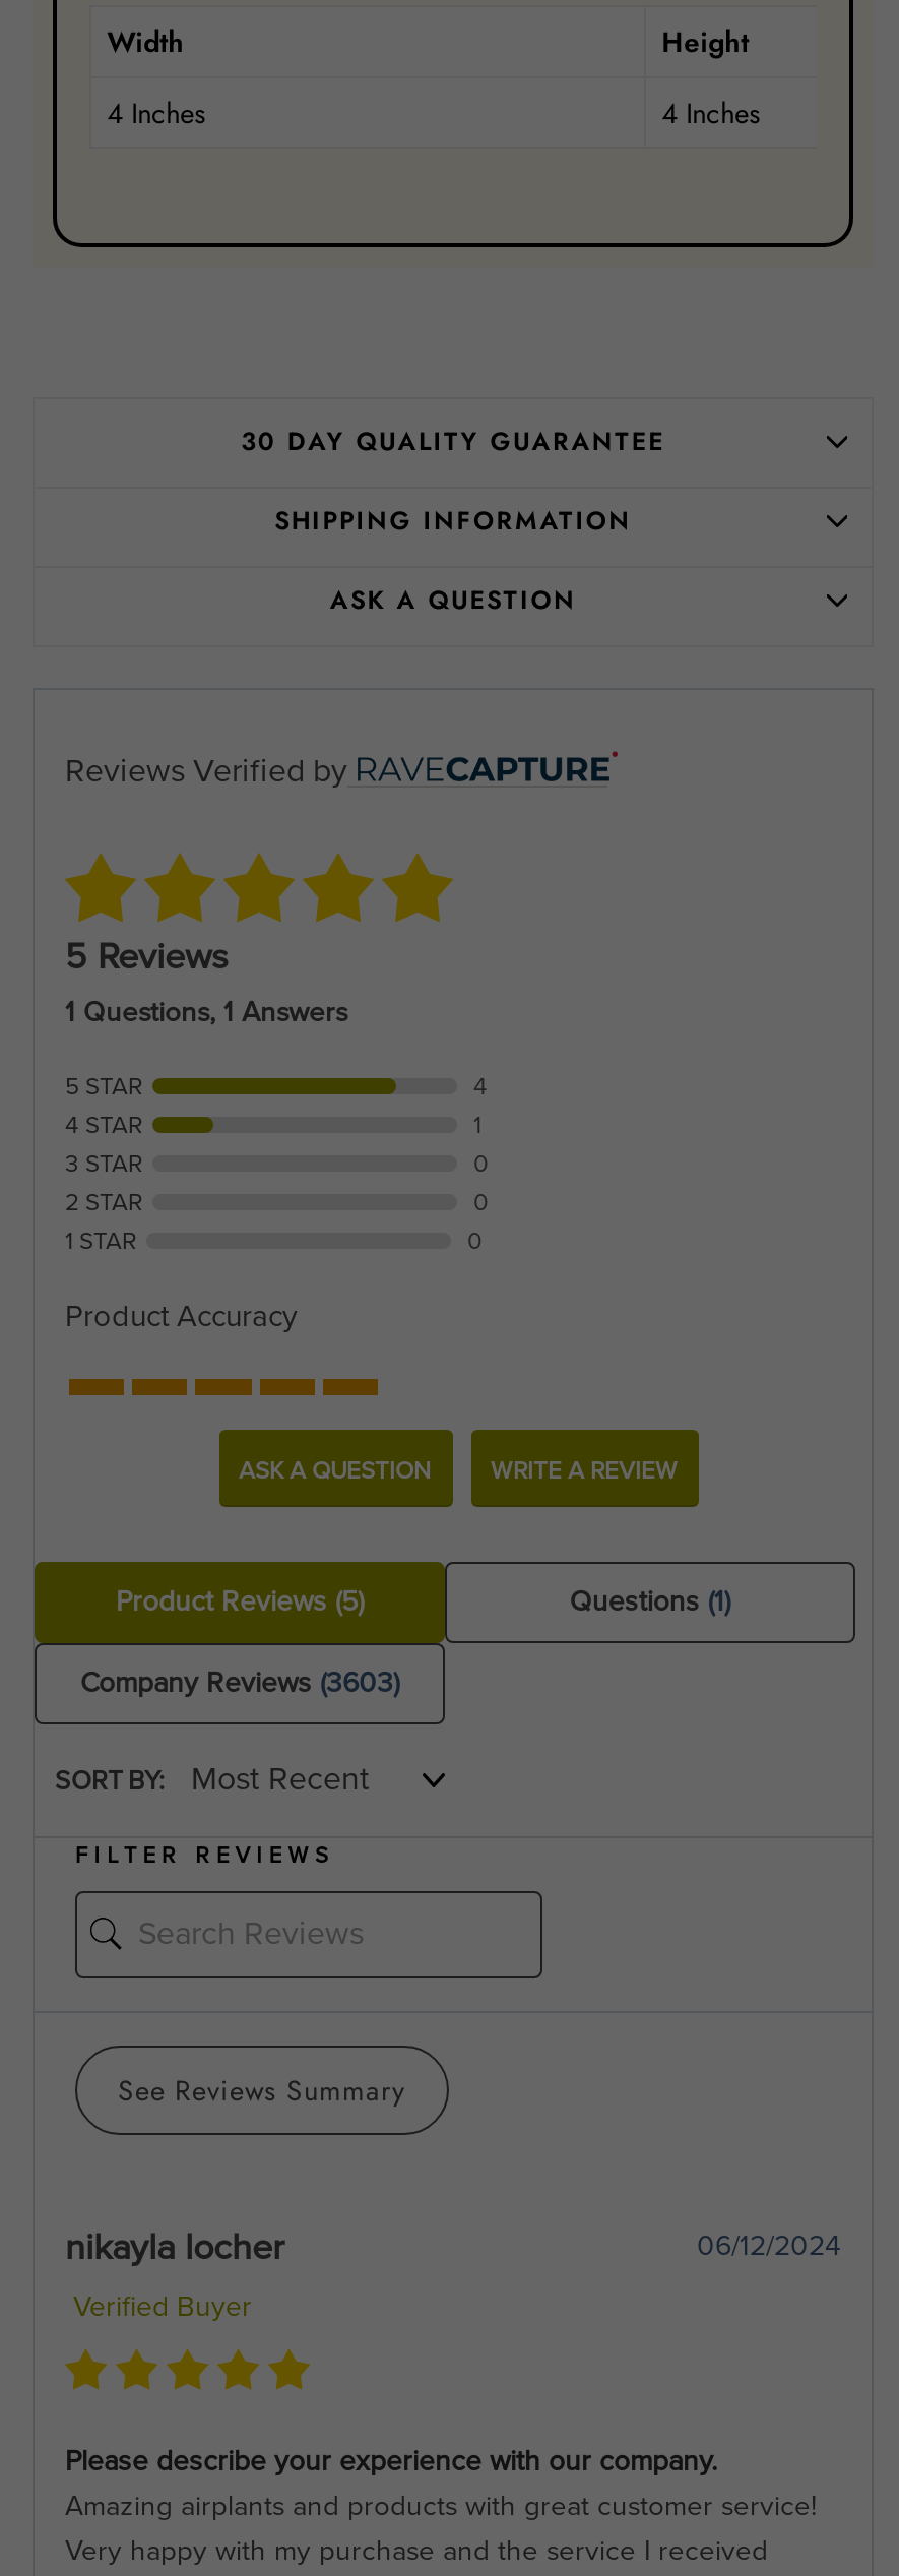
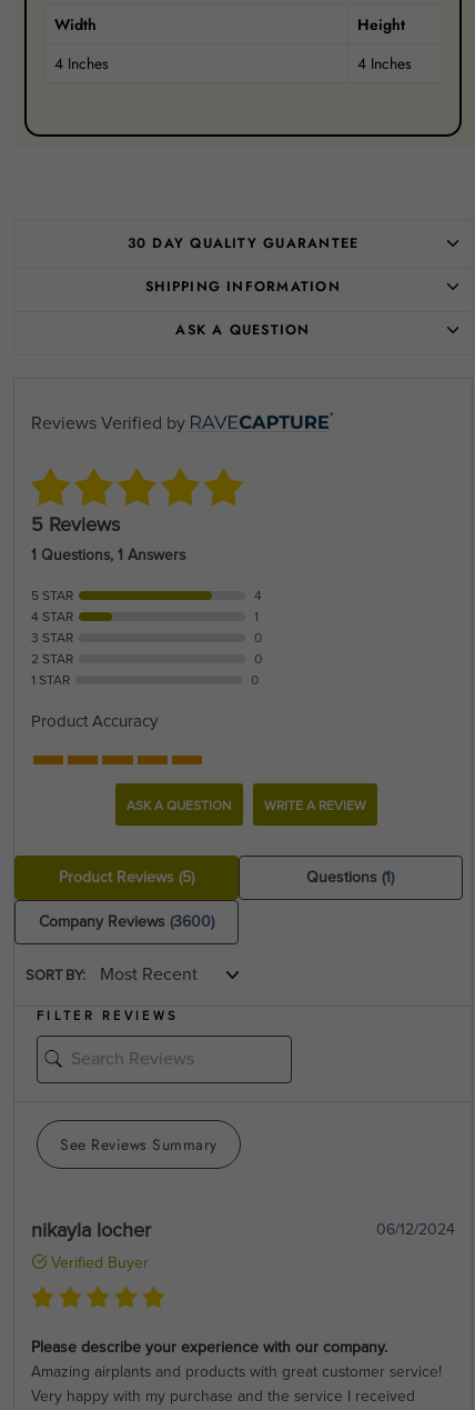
- Company Reviews (3603)
+ Company Reviews (3600)
